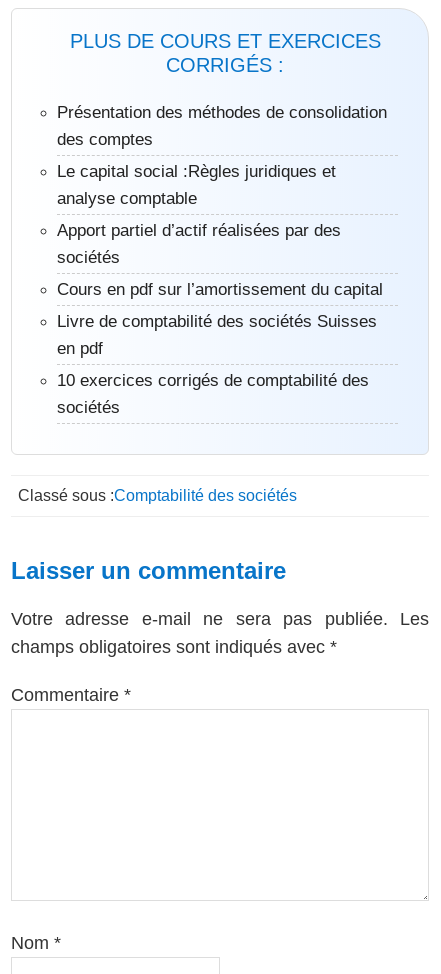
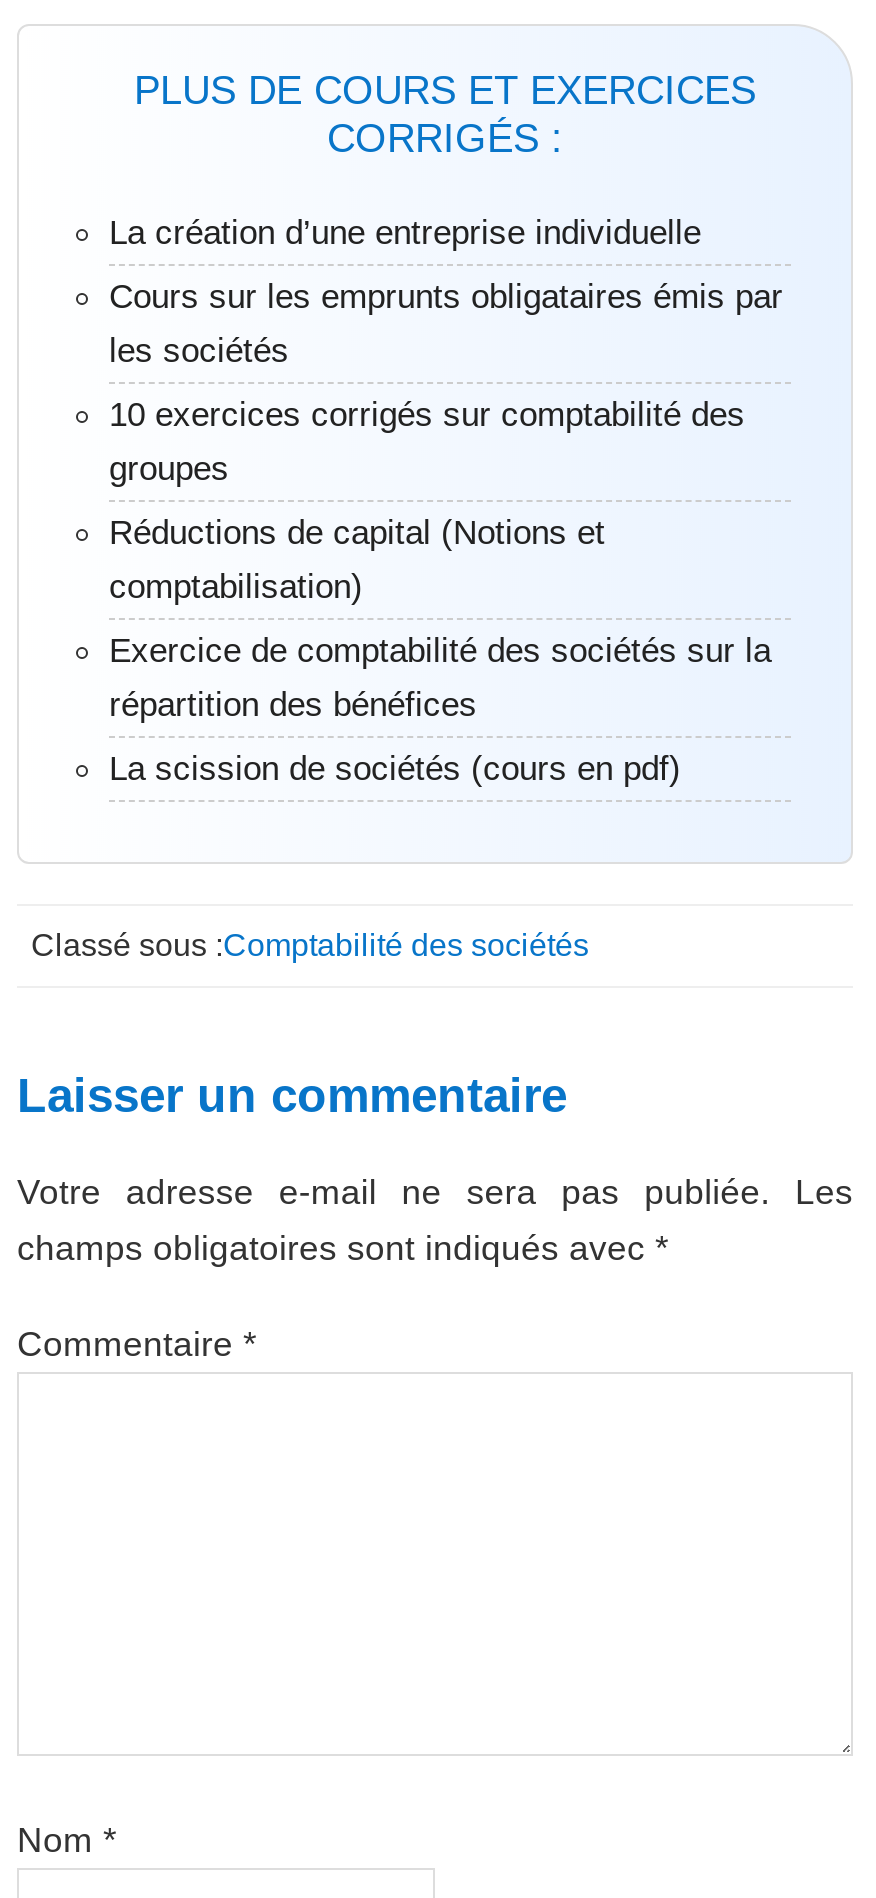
- Présentation des méthodes de consolidation
- des comptes
+ La création d’une entreprise individuelle

- Le capital social :Règles juridiques et
- analyse comptable
+ Cours sur les emprunts obligataires émis par
+ les sociétés

- Apport partiel d’actif réalisées par des
- sociétés
+ 10 exercices corrigés sur comptabilité des
+ groupes

- Cours en pdf sur l’amortissement du capital
+ Réductions de capital (Notions et
+ comptabilisation)

- Livre de comptabilité des sociétés Suisses
- en pdf
+ Exercice de comptabilité des sociétés sur la
+ répartition des bénéfices

- 10 exercices corrigés de comptabilité des
- sociétés
+ La scission de sociétés (cours en pdf)
